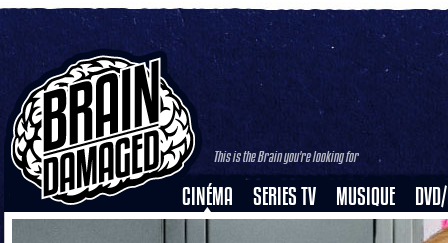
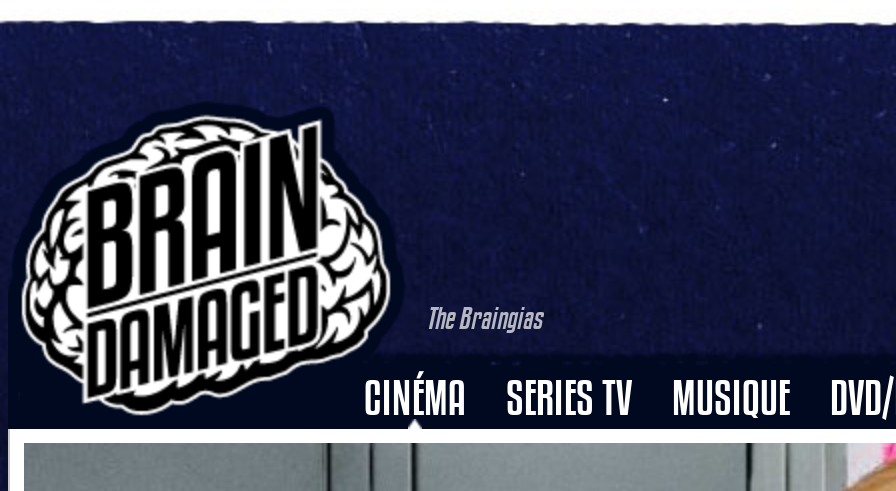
- This is the Brain you're looking for
+ The Braingias
